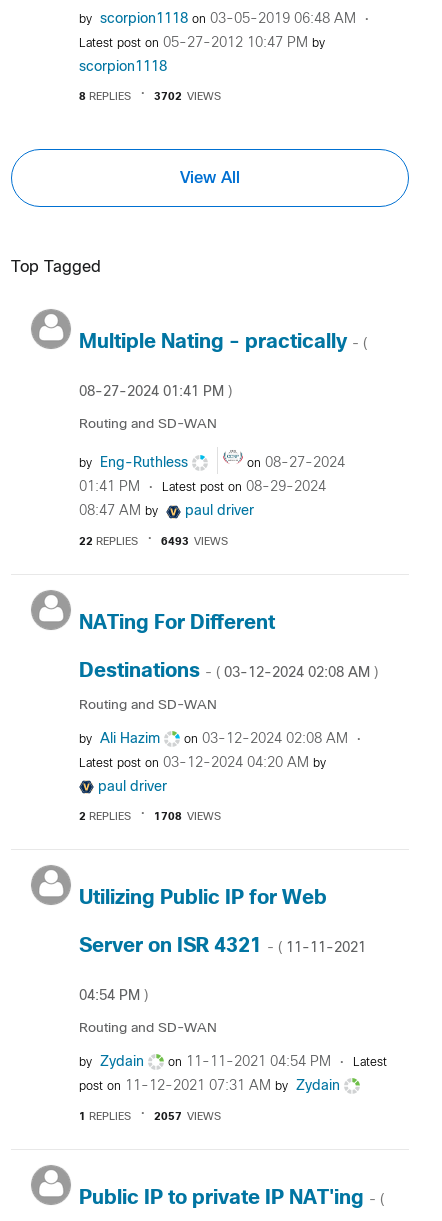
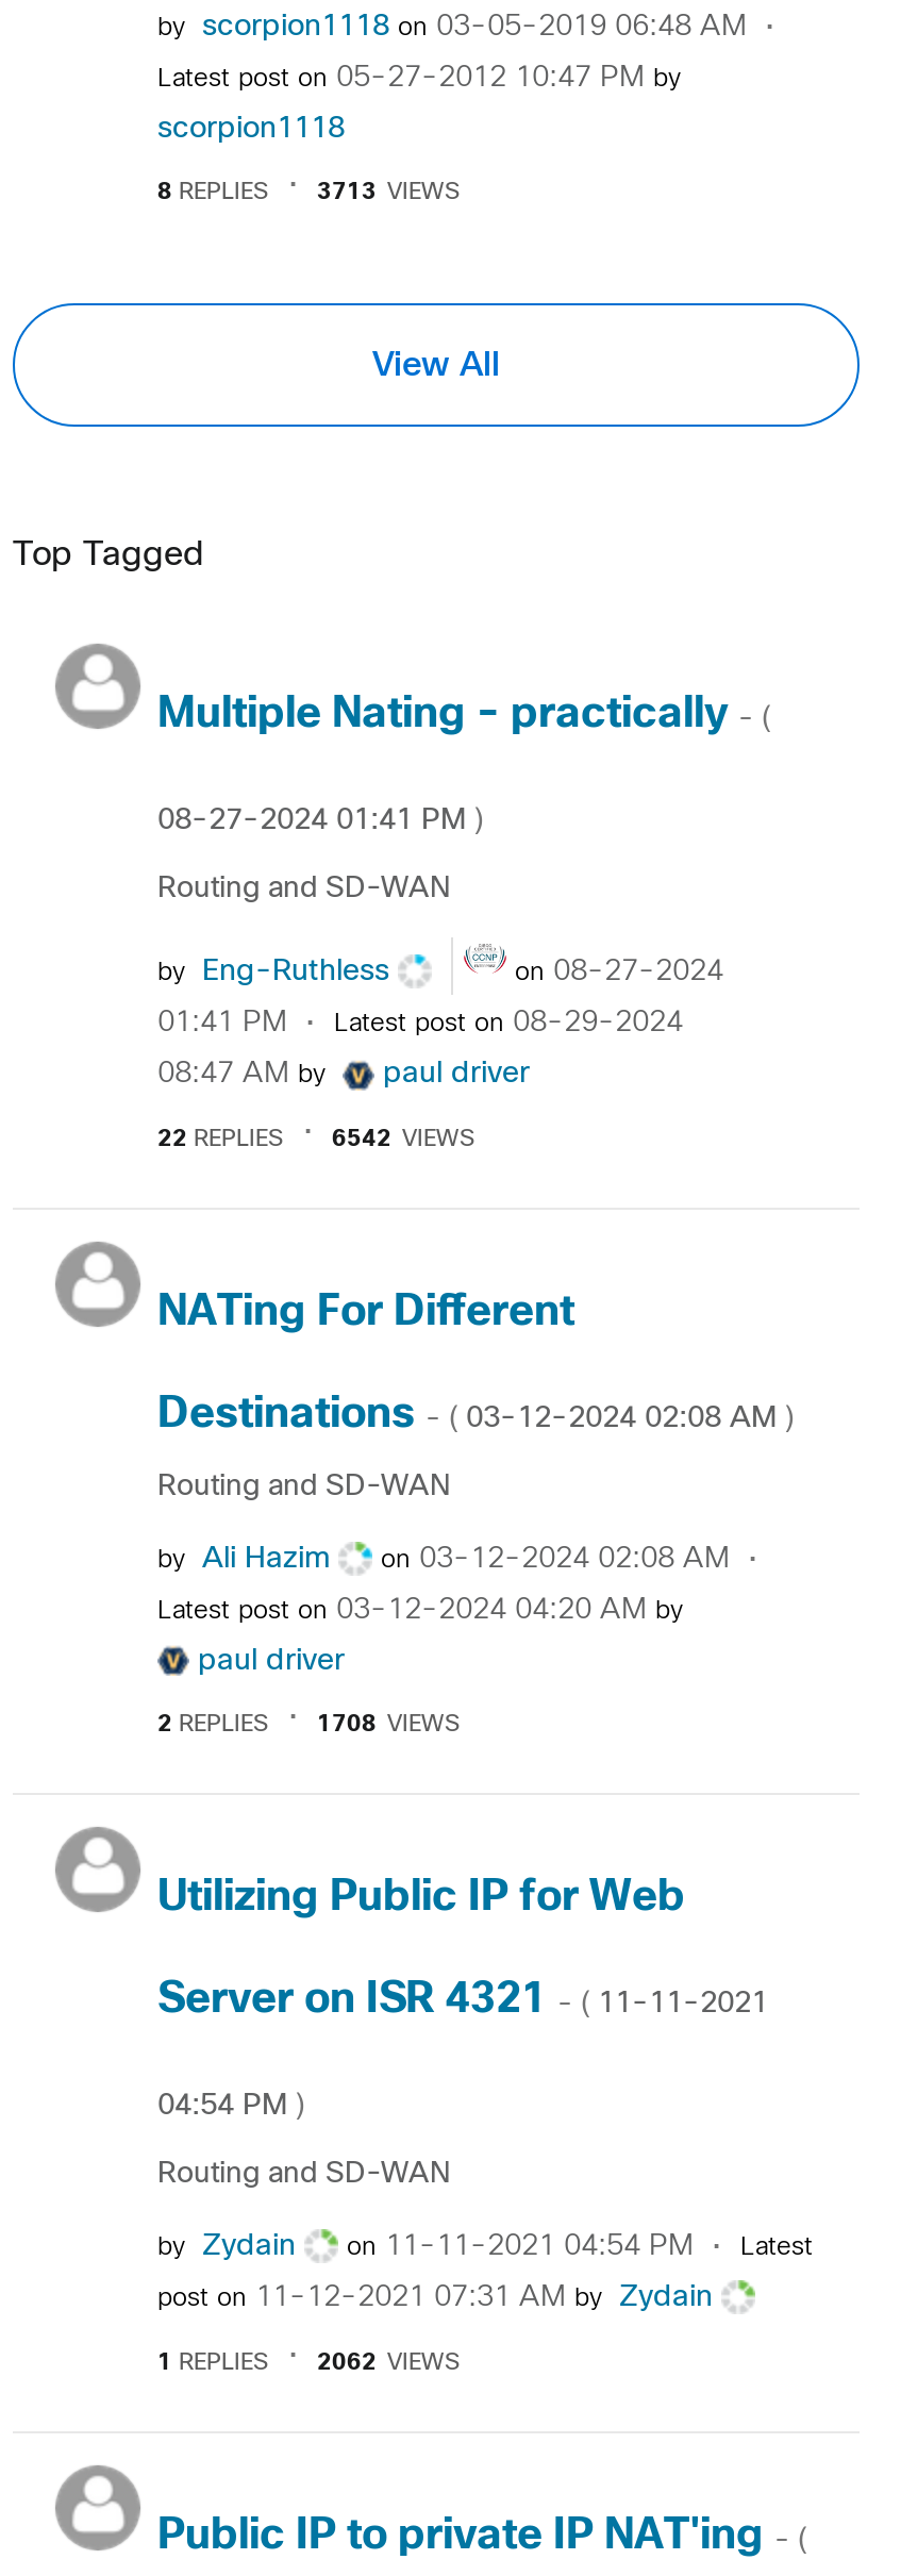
- 3702 VIEWS
+ 3713 VIEWS

- 6493 VIEWS
+ 6542 VIEWS

- 2057 VIEWS
+ 2062 VIEWS
